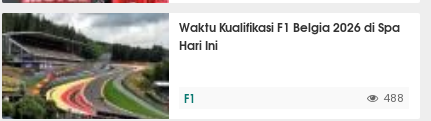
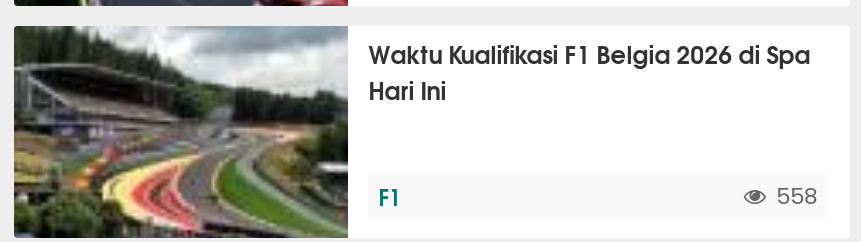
- 488
+ 558
